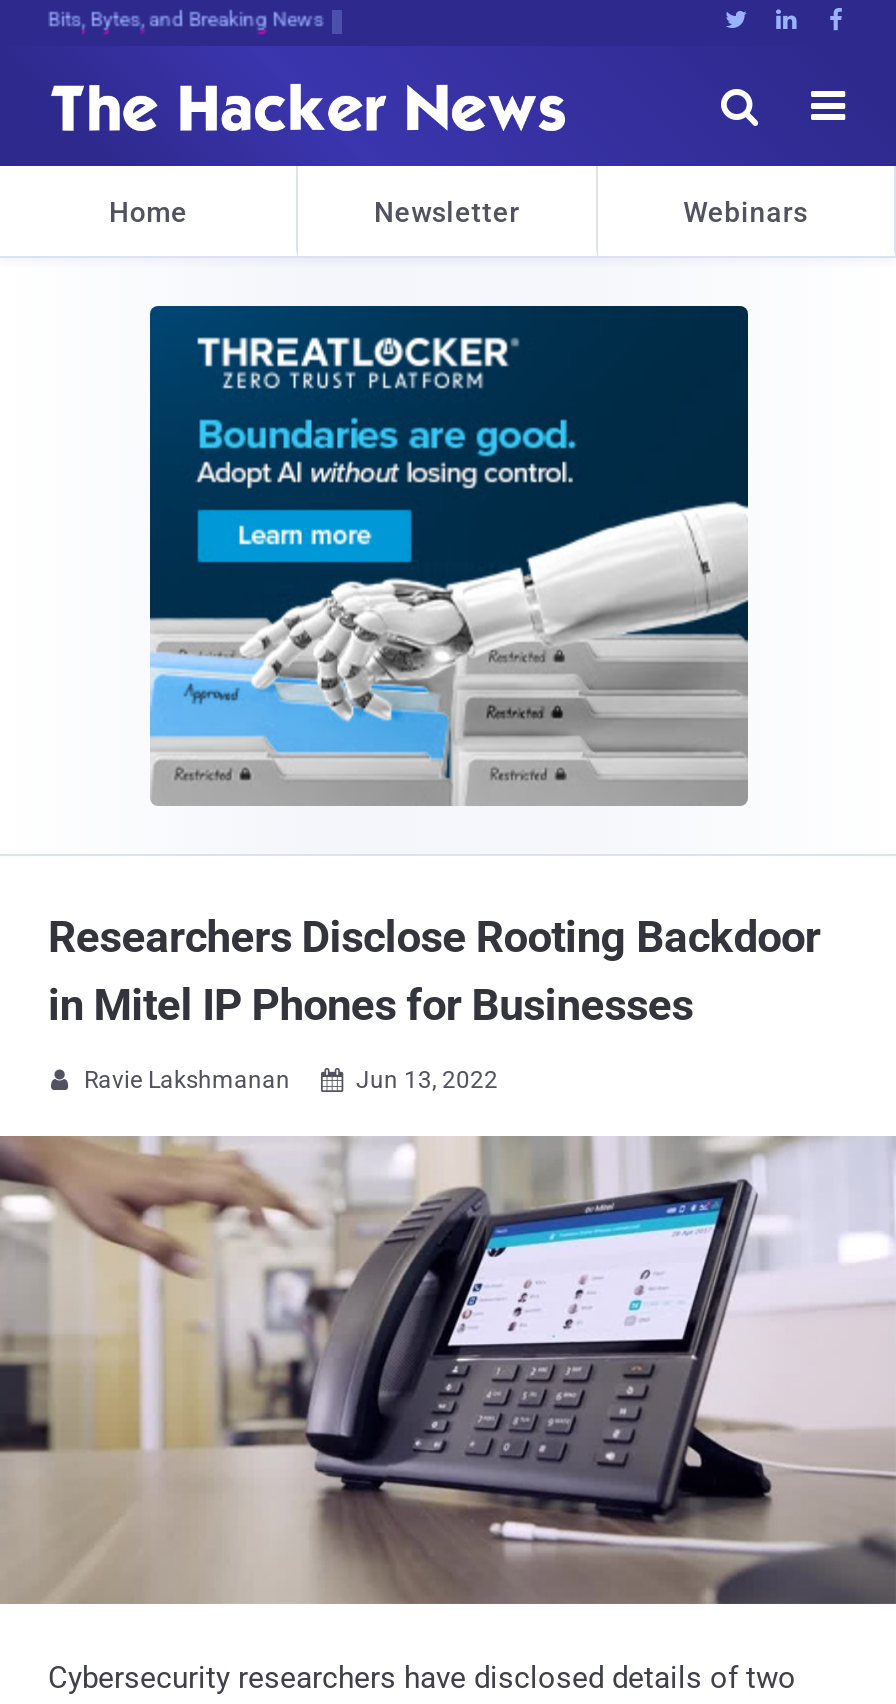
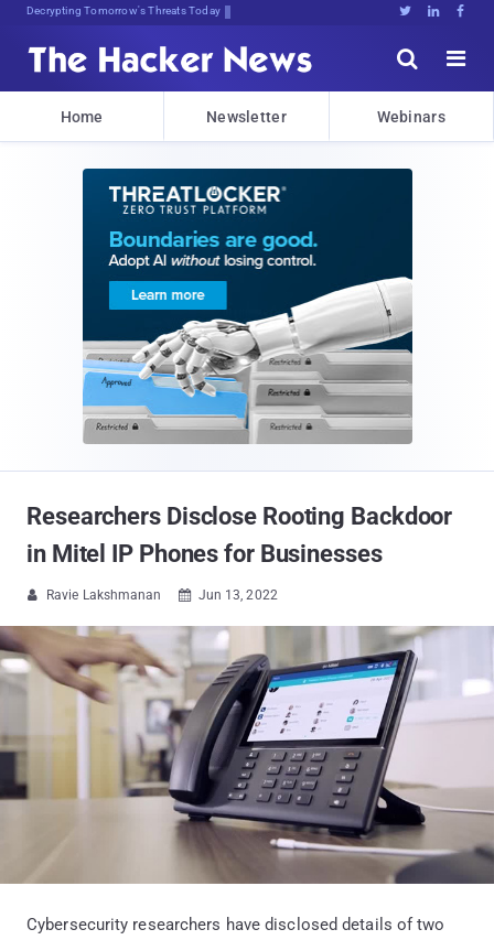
- Bits, Bytes, and Breaking News
+ Decrypting Tomorrow's Threats Today
